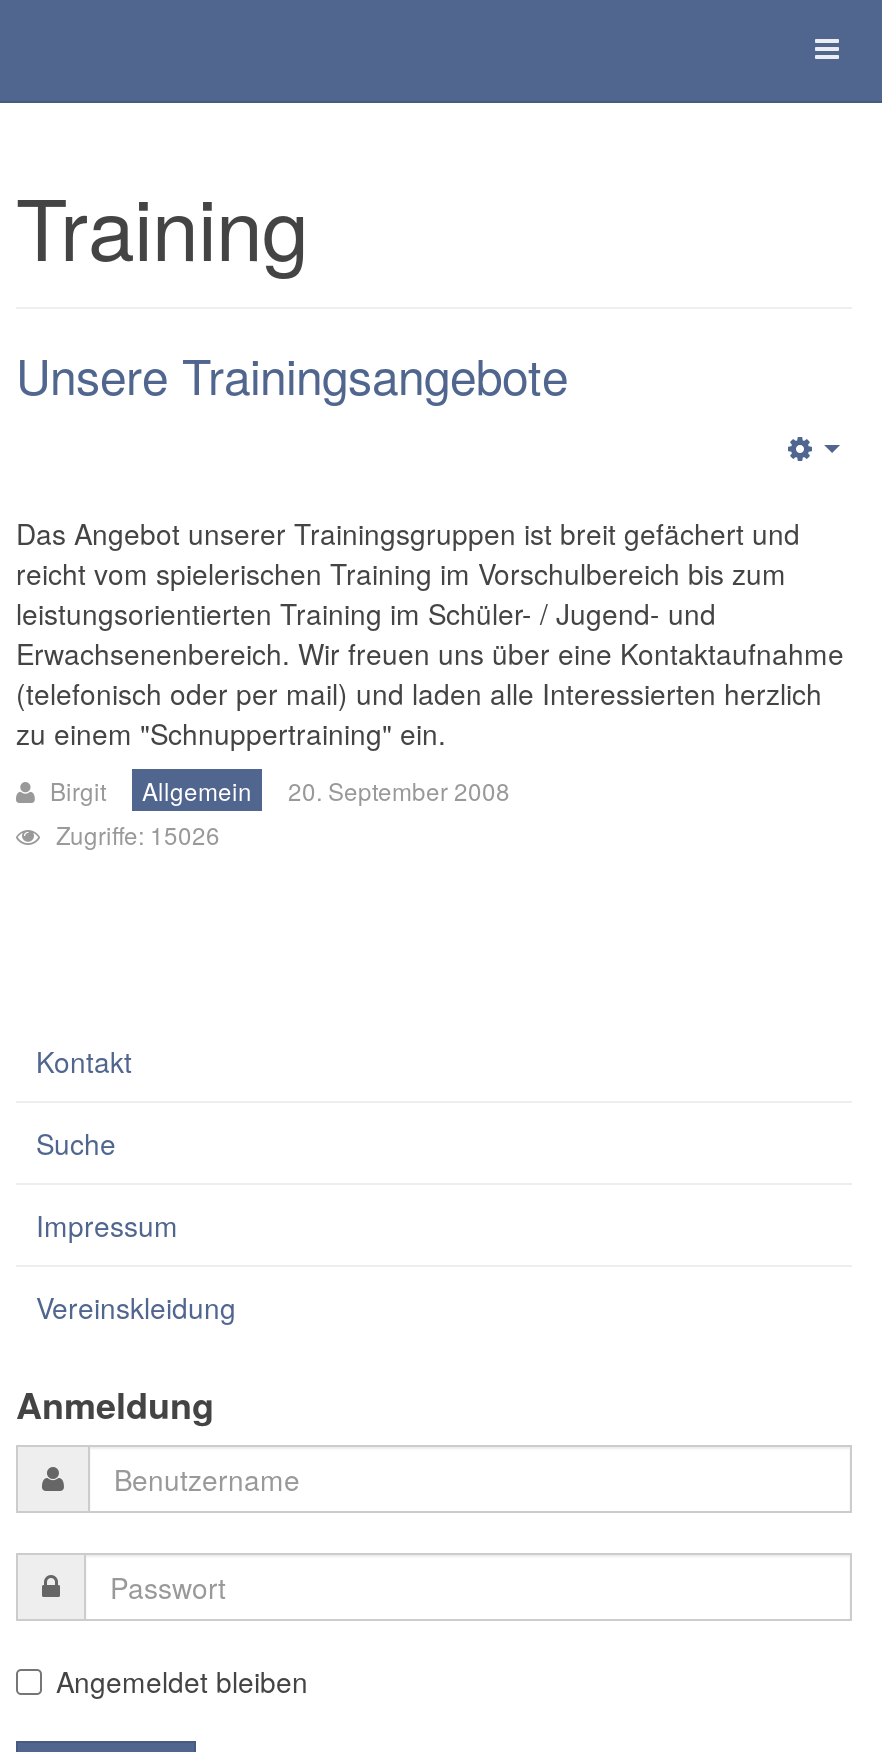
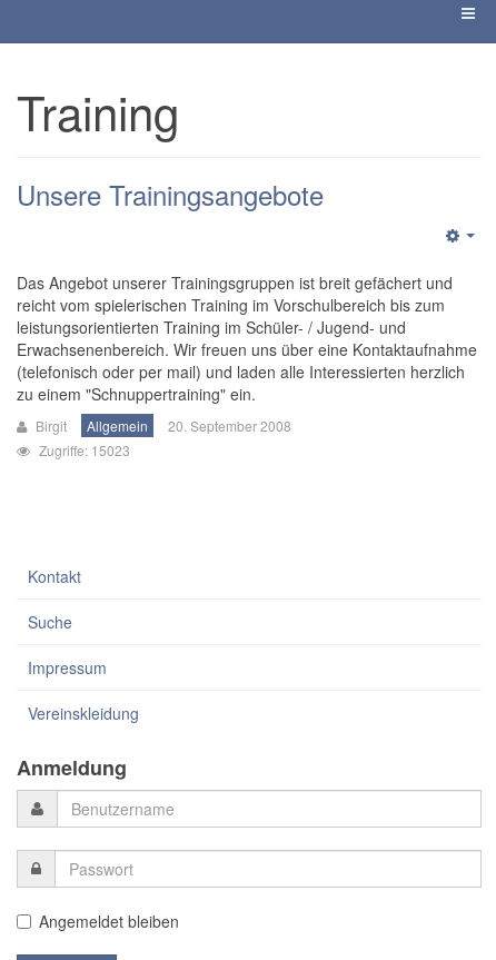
- Zugriffe: 15026
+ Zugriffe: 15023
